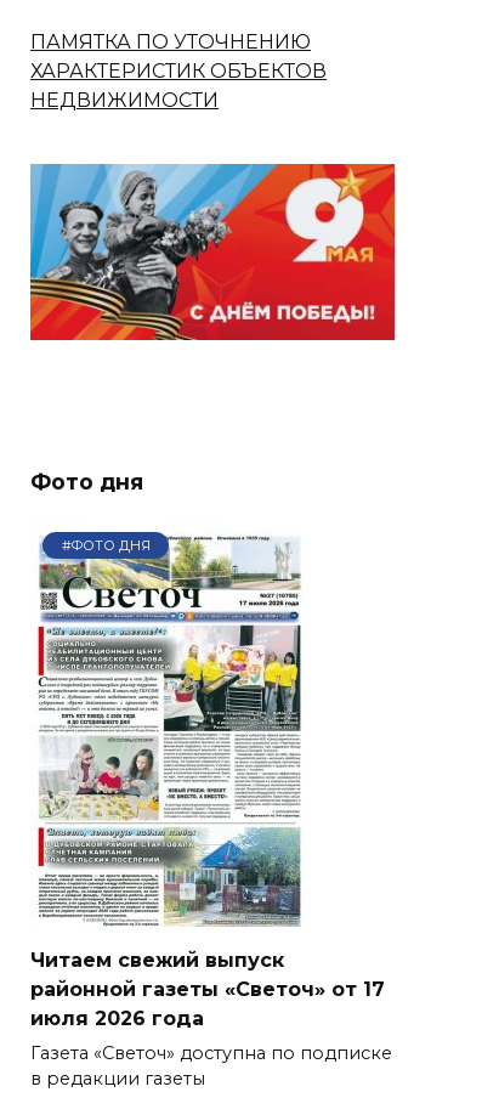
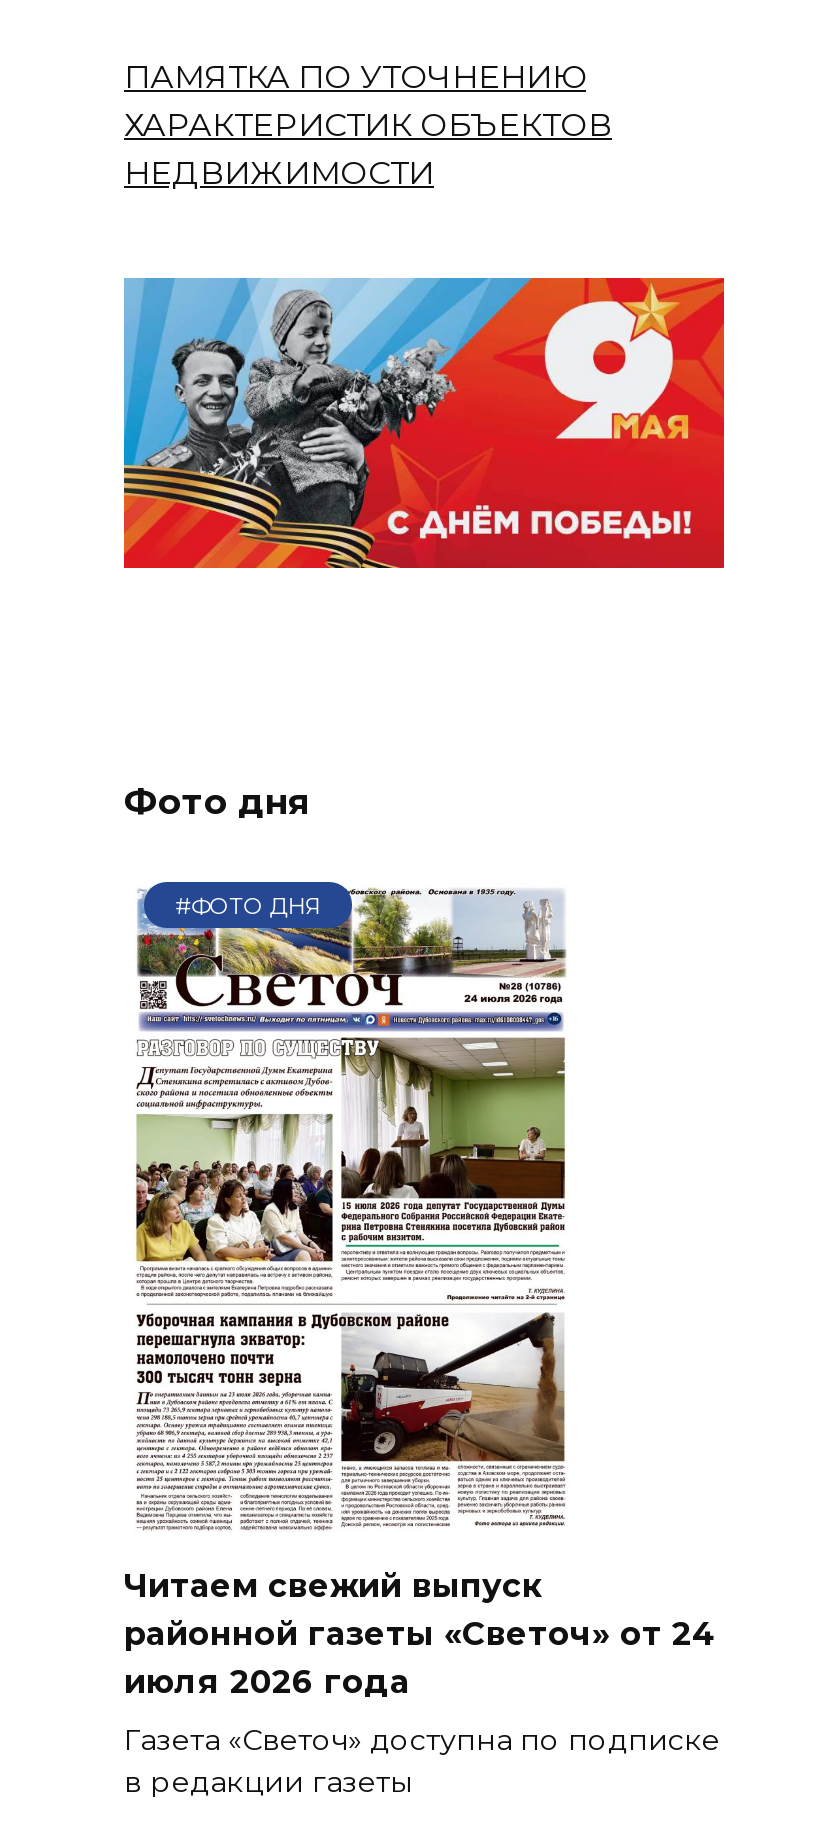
- [image]
+ [image]

- районной газеты «Светоч» от 17
+ районной газеты «Светоч» от 24
